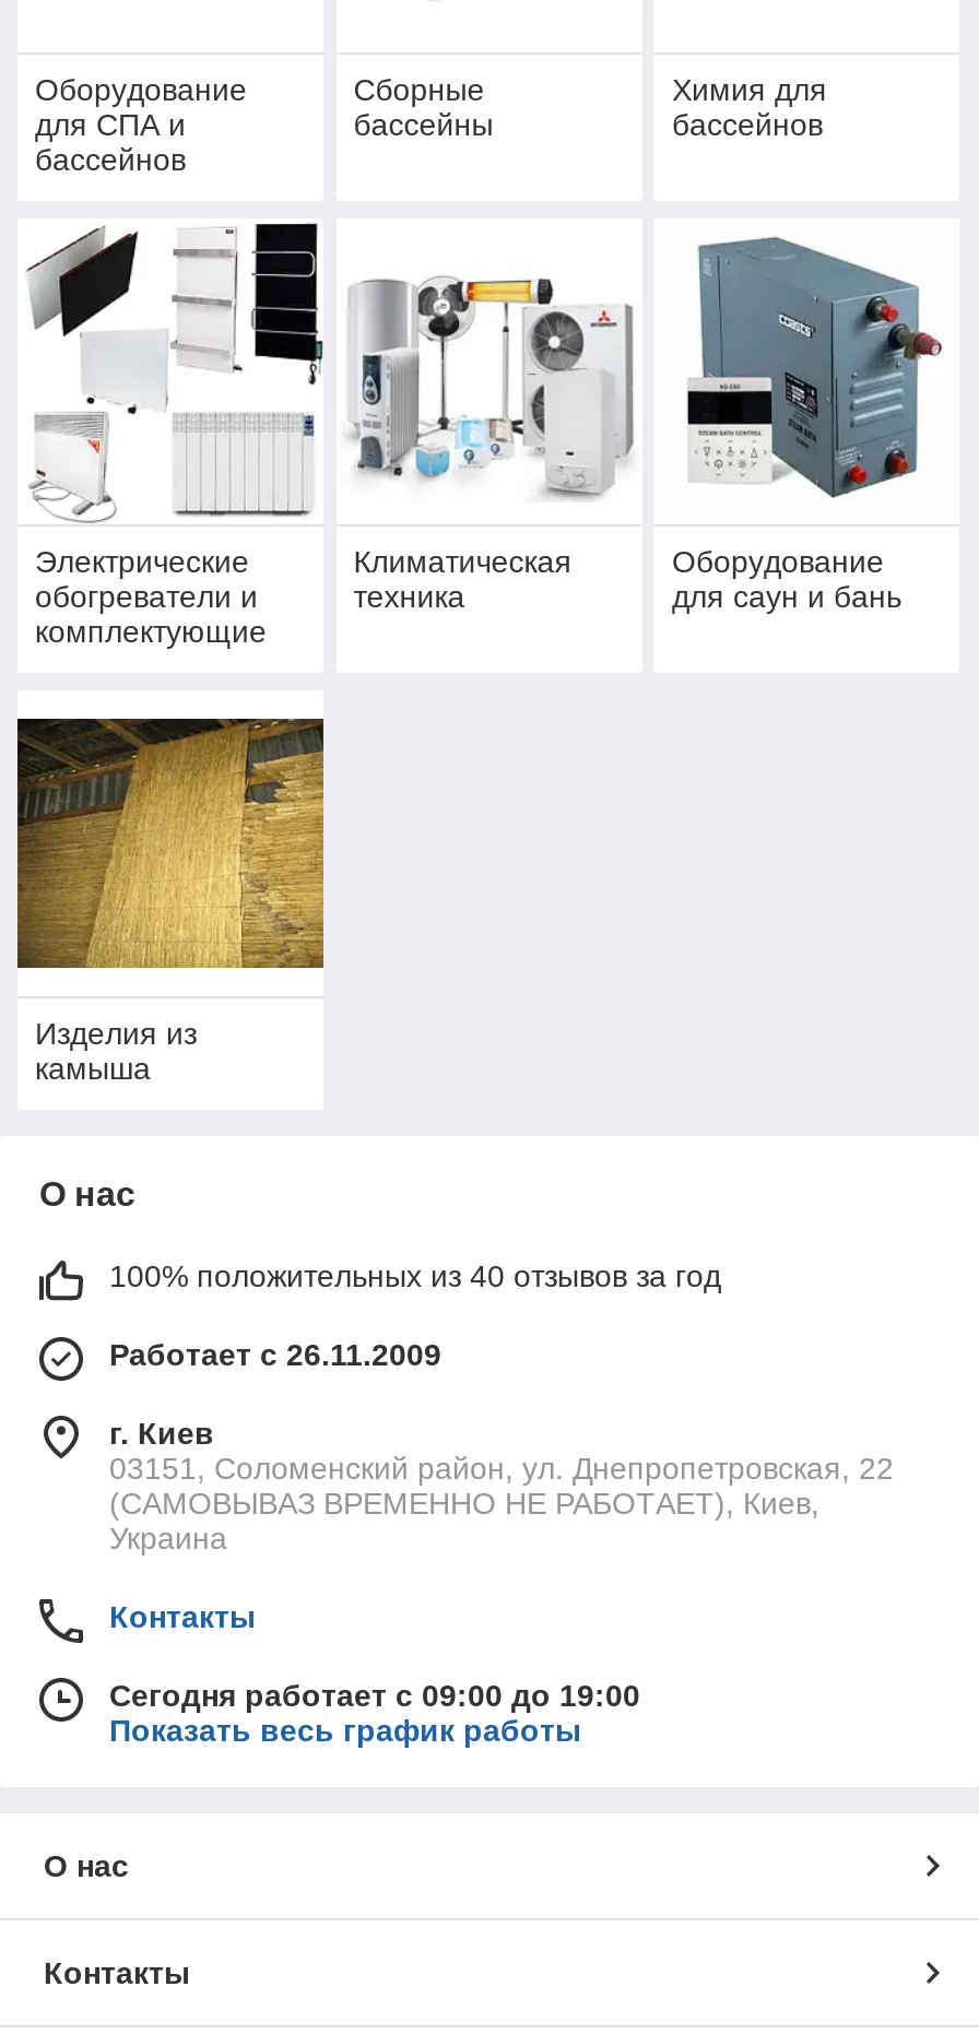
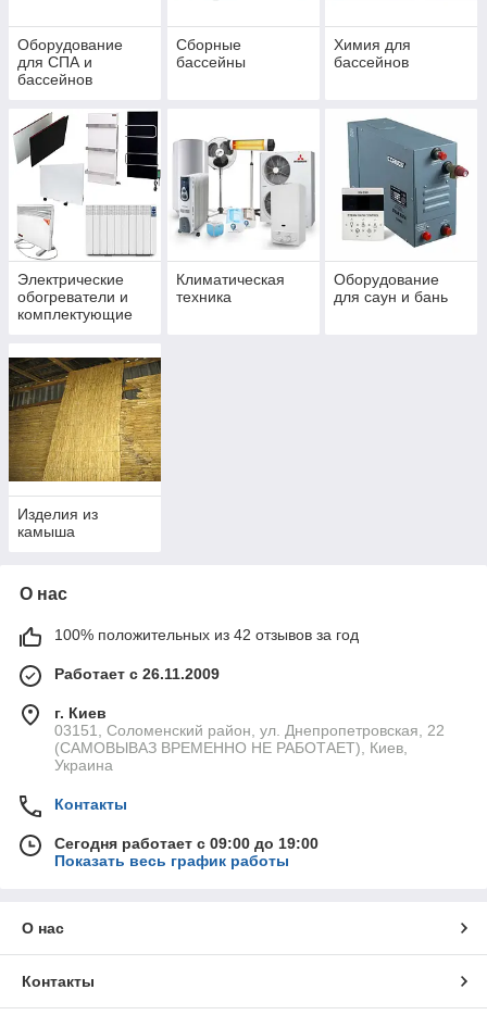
- 100% положительных из 40 отзывов за год
+ 100% положительных из 42 отзывов за год
